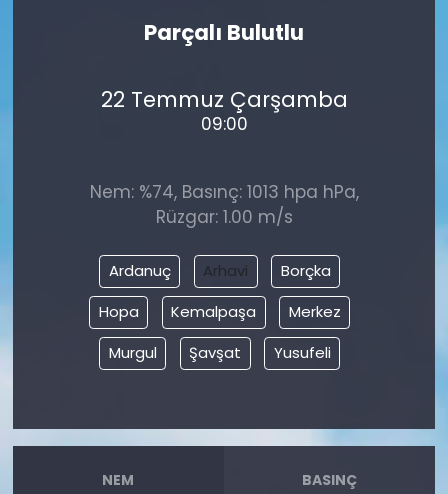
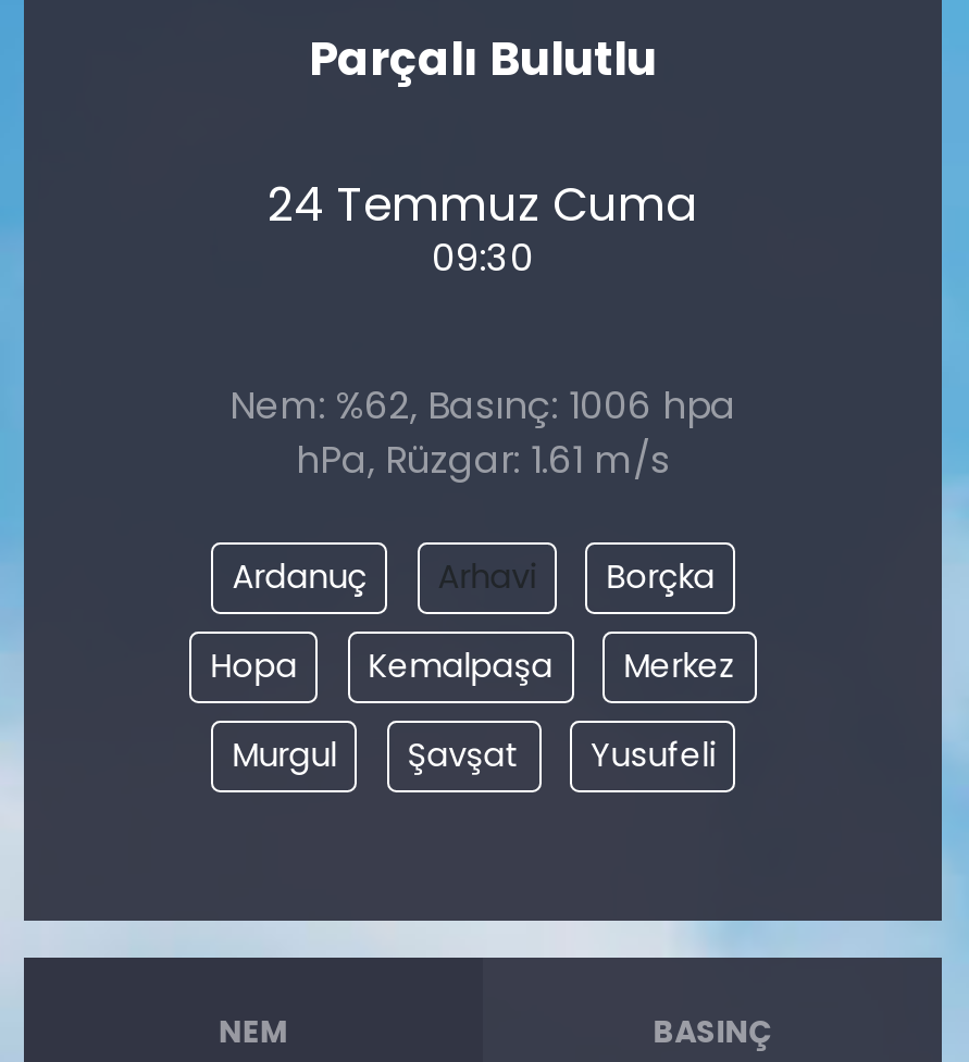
- 22 Temmuz Çarşamba
- 09:00
+ 24 Temmuz Cuma
+ 09:30

- Nem: %74, Basınç: 1013 hpa hPa,
- Rüzgar: 1.00 m/s
+ Nem: %62, Basınç: 1006 hpa
+ hPa, Rüzgar: 1.61 m/s
